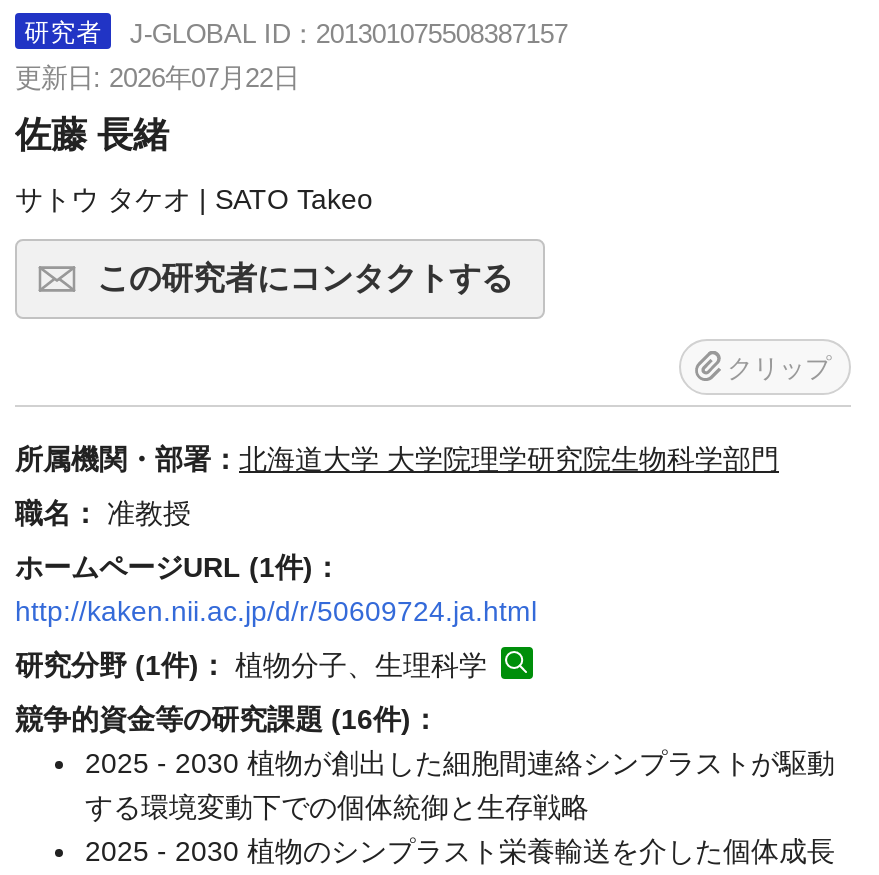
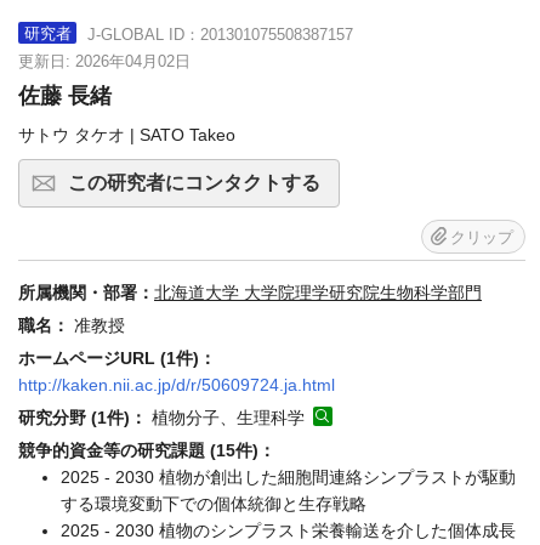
- 更新日: 2026年07月22日
+ 更新日: 2026年04月02日

- 競争的資金等の研究課題 (16件)：
+ 競争的資金等の研究課題 (15件)：
